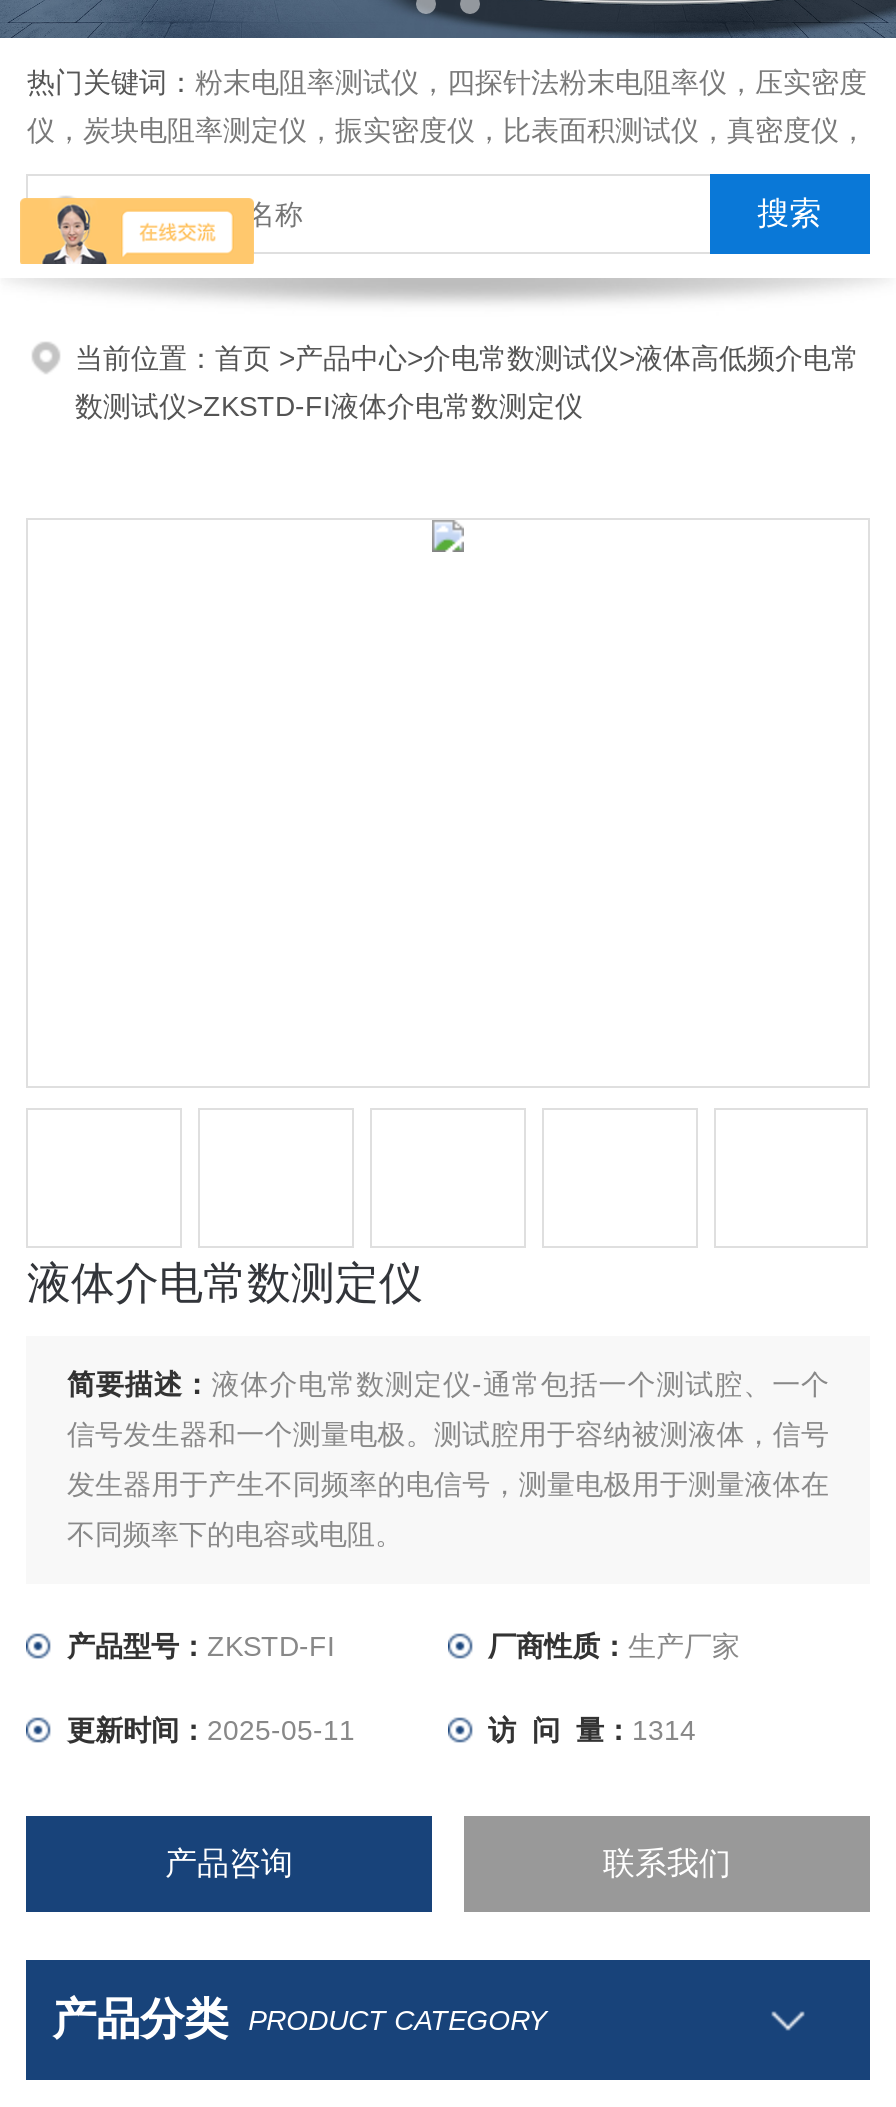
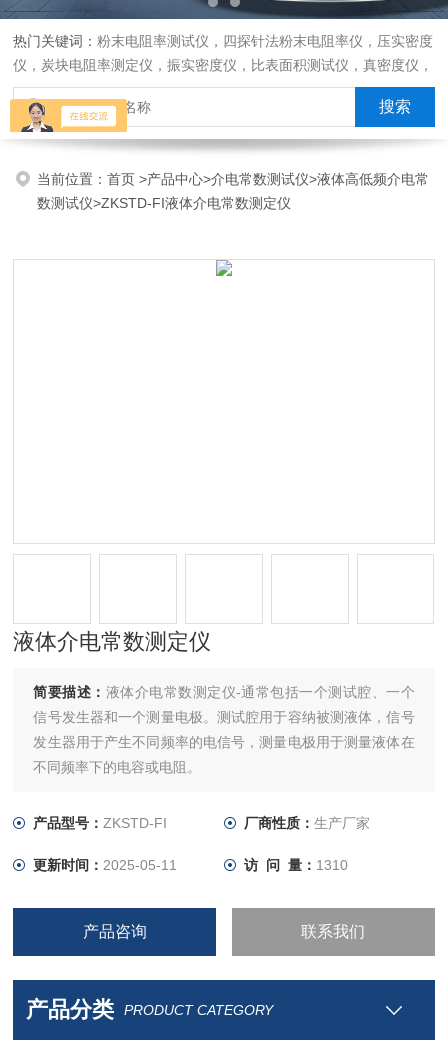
- 访 问 量：1314
+ 访 问 量：1310
